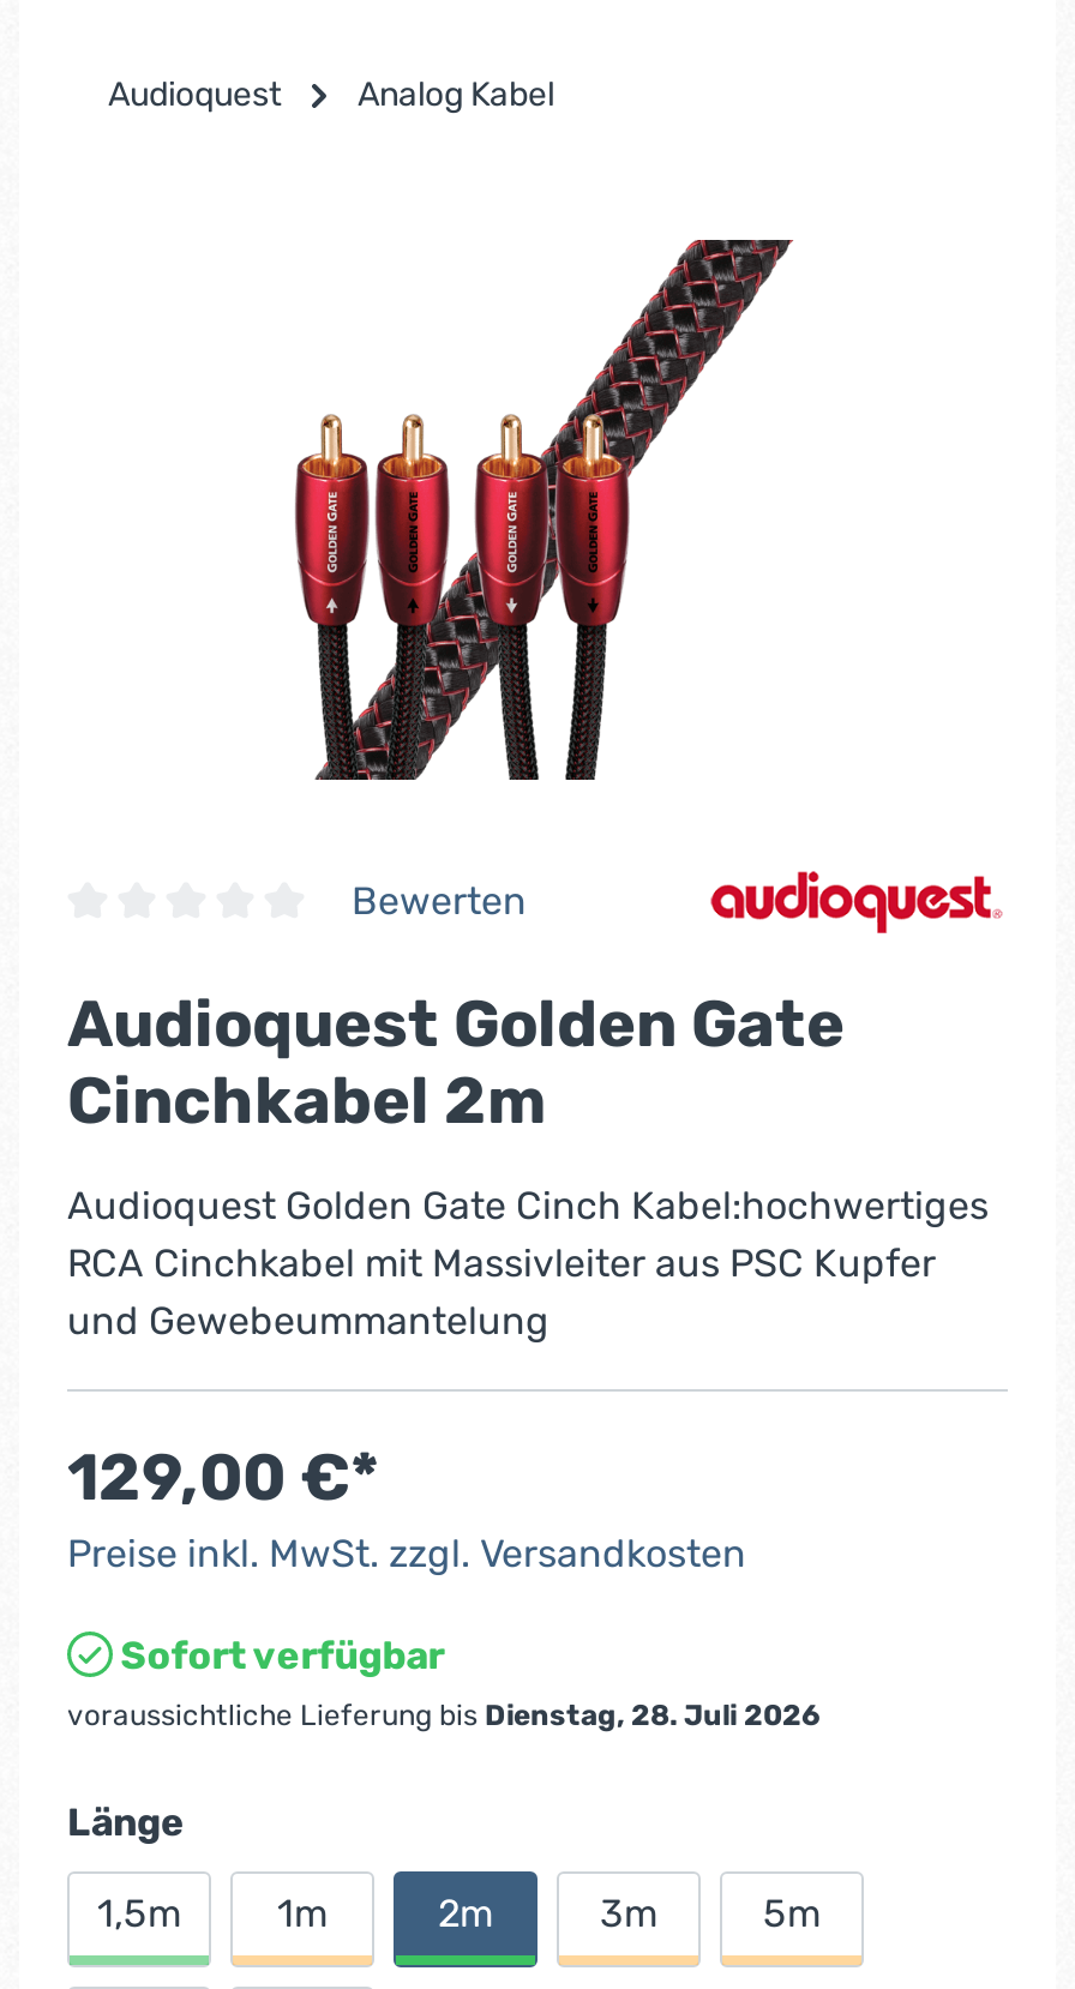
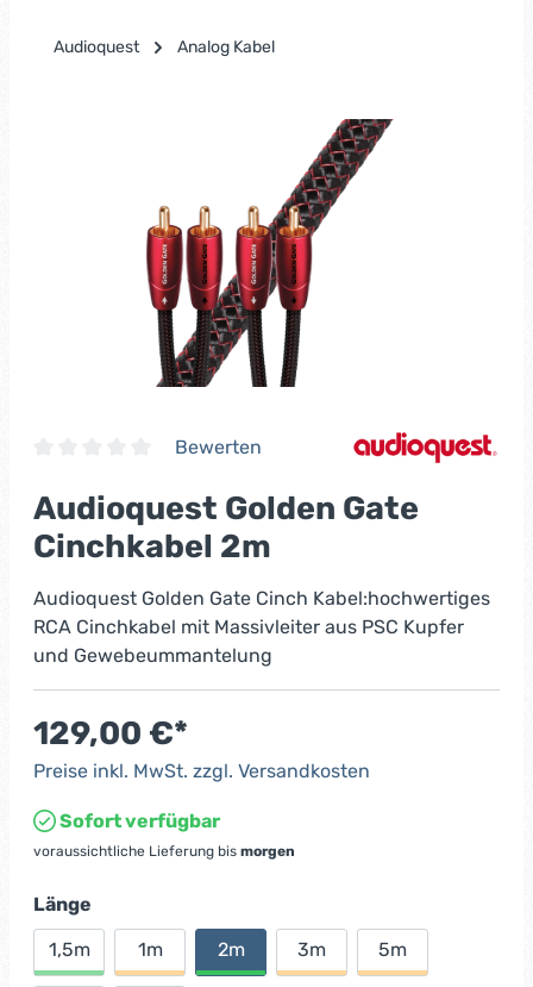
- voraussichtliche Lieferung bis Dienstag, 28. Juli 2026
+ voraussichtliche Lieferung bis morgen
